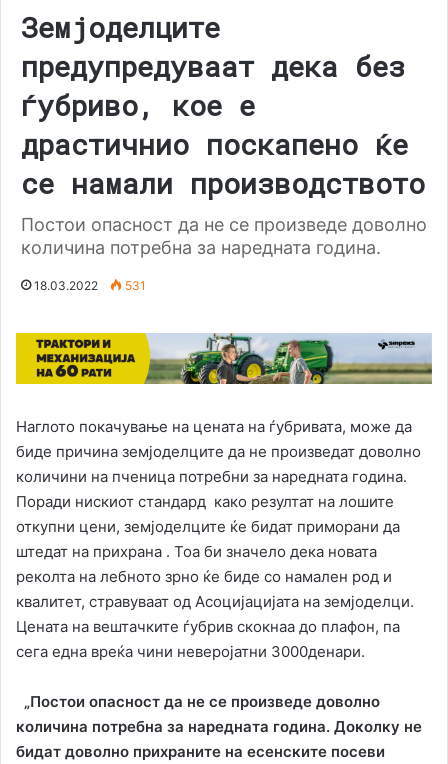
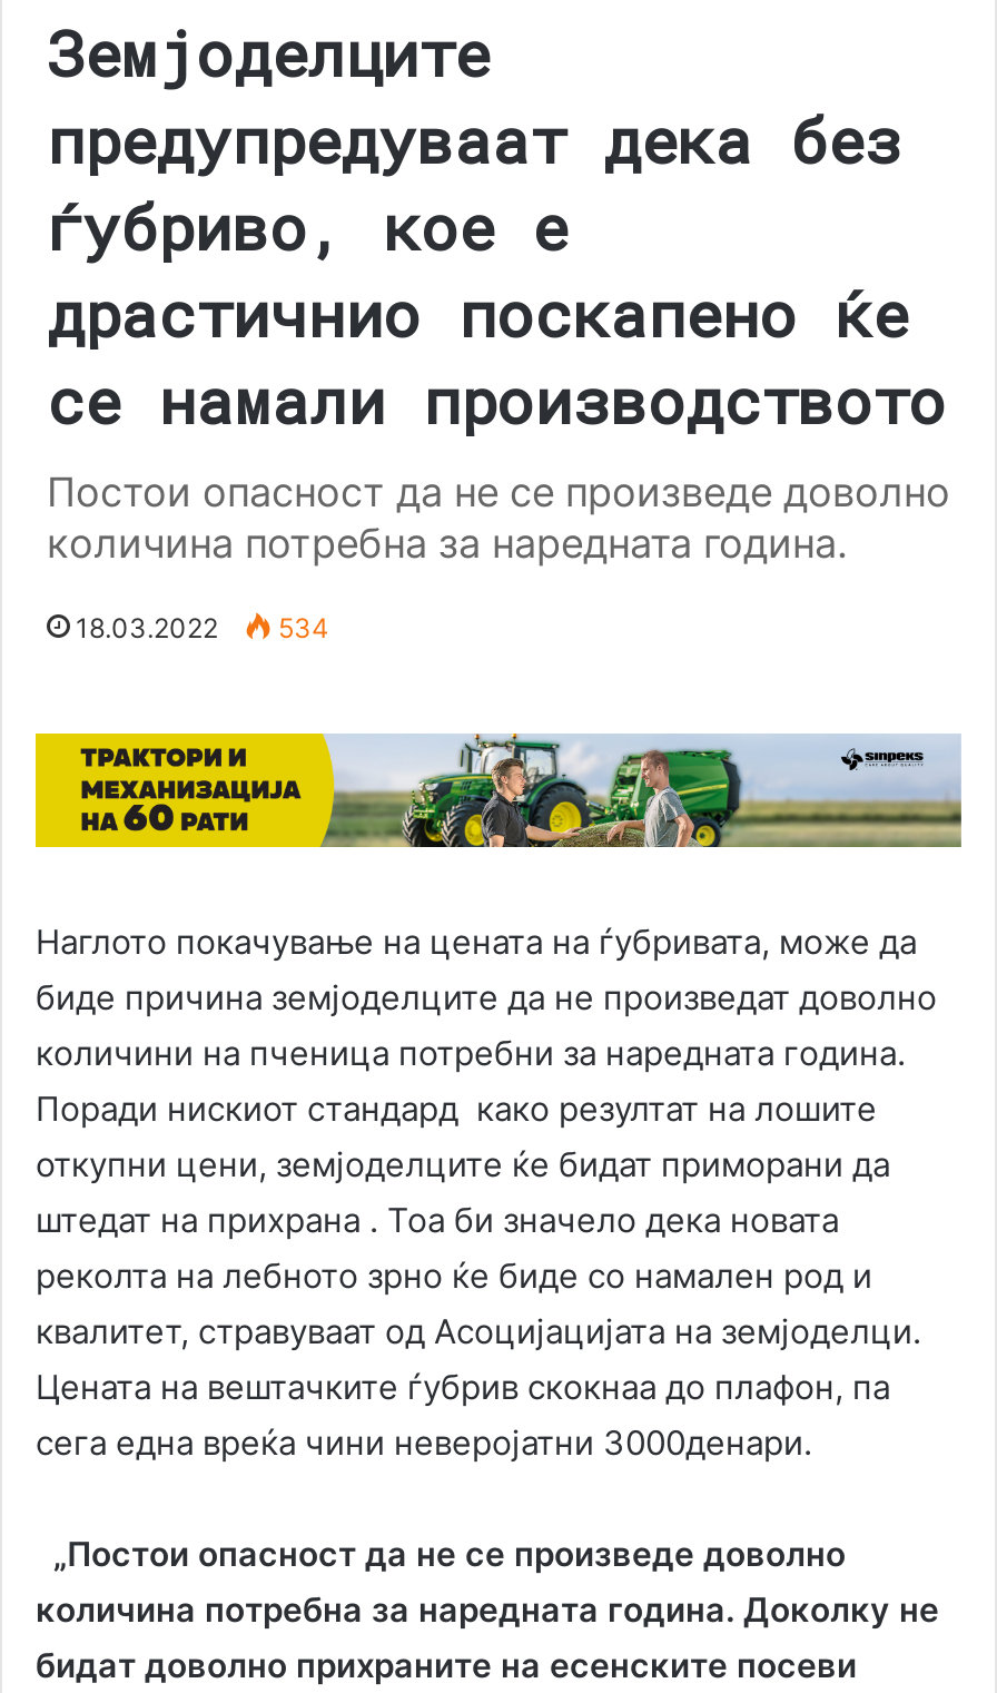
- 18.03.2022 531
+ 18.03.2022 534
